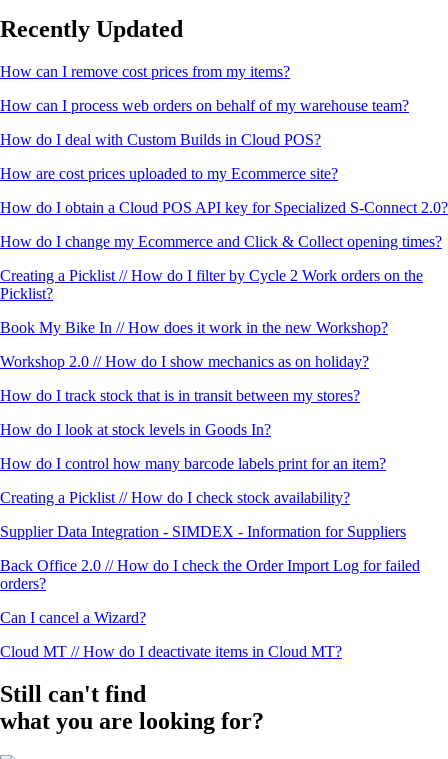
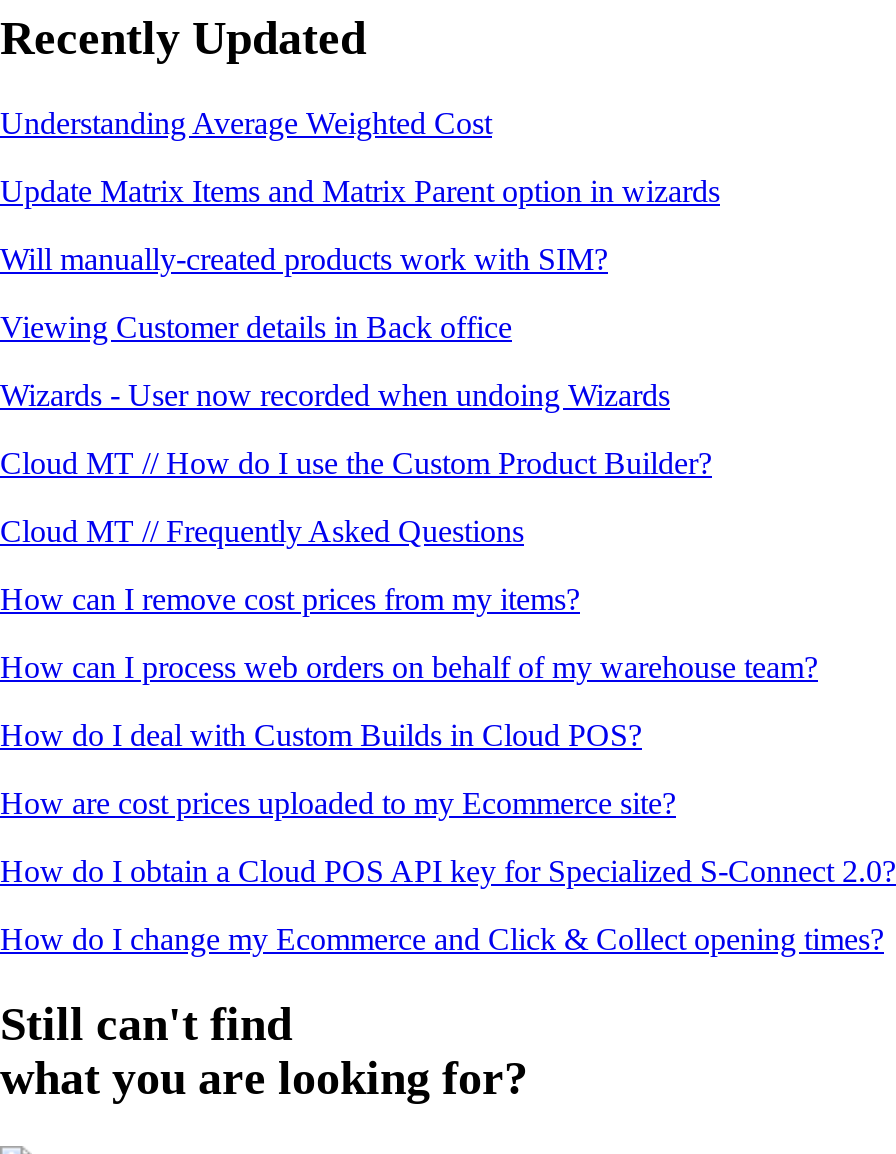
+ Understanding Average Weighted Cost
+ Update Matrix Items and Matrix Parent option in wizards
+ Will manually-created products work with SIM?
+ Viewing Customer details in Back office
+ Wizards - User now recorded when undoing Wizards
+ Cloud MT // How do I use the Custom Product Builder?
+ Cloud MT // Frequently Asked Questions

moved down: How can I remove cost prices from my items? | How can I process web orders on behalf of my warehouse team? | How do I deal with Custom Builds in Cloud POS? | How are cost prices uploaded to my Ecommerce site? | How do I obtain a Cloud POS API key for Specialized S-Connect 2.0? | How do I change my Ecommerce and Click & Collect opening times?

- Creating a Picklist // How do I filter by Cycle 2 Work orders on the
- Picklist?
- Book My Bike In // How does it work in the new Workshop?
- Workshop 2.0 // How do I show mechanics as on holiday?
- How do I track stock that is in transit between my stores?
- How do I look at stock levels in Goods In?
- How do I control how many barcode labels print for an item?
- Creating a Picklist // How do I check stock availability?
- Supplier Data Integration - SIMDEX - Information for Suppliers
- Back Office 2.0 // How do I check the Order Import Log for failed
- orders?
- Can I cancel a Wizard?
- Cloud MT // How do I deactivate items in Cloud MT?
